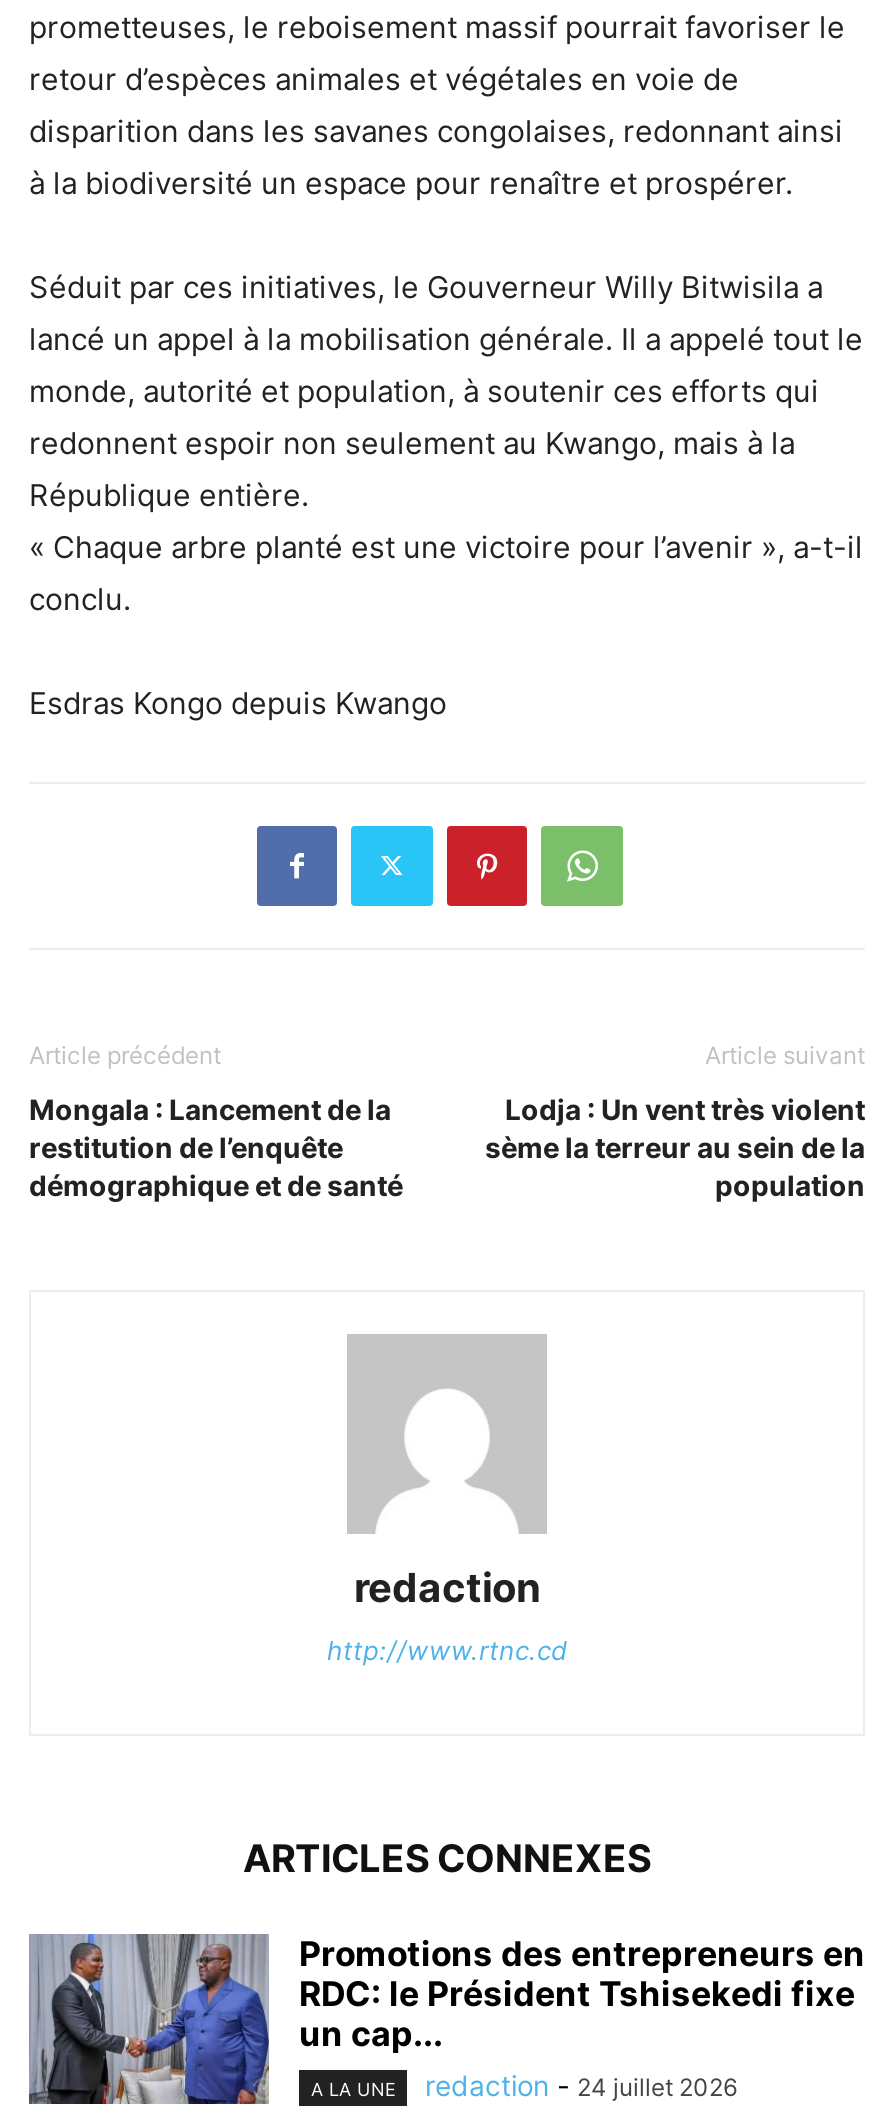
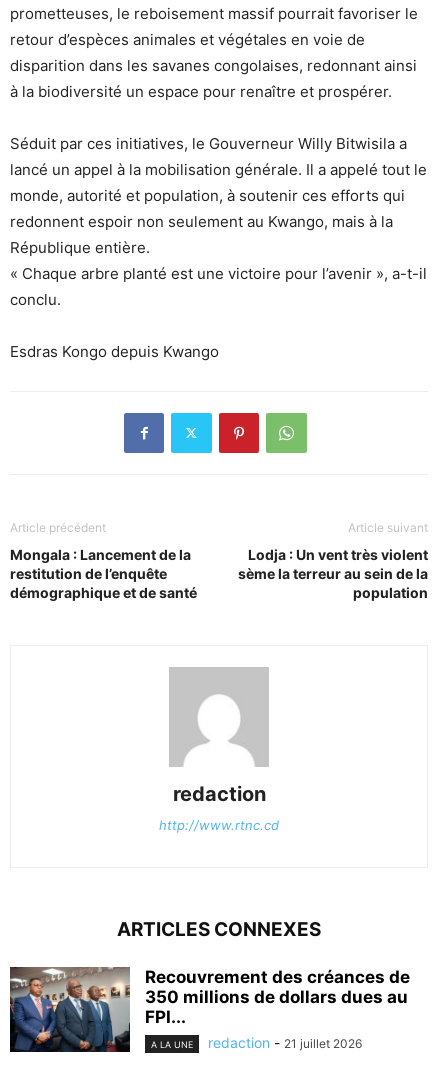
- [image]
- Promotions des entrepreneurs en
- RDC: le Président Tshisekedi fixe
- un cap...
+ [image]
+ Recouvrement des créances de
+ 350 millions de dollars dues au
+ FPI...

- redaction - 24 juillet 2026
+ redaction - 21 juillet 2026
